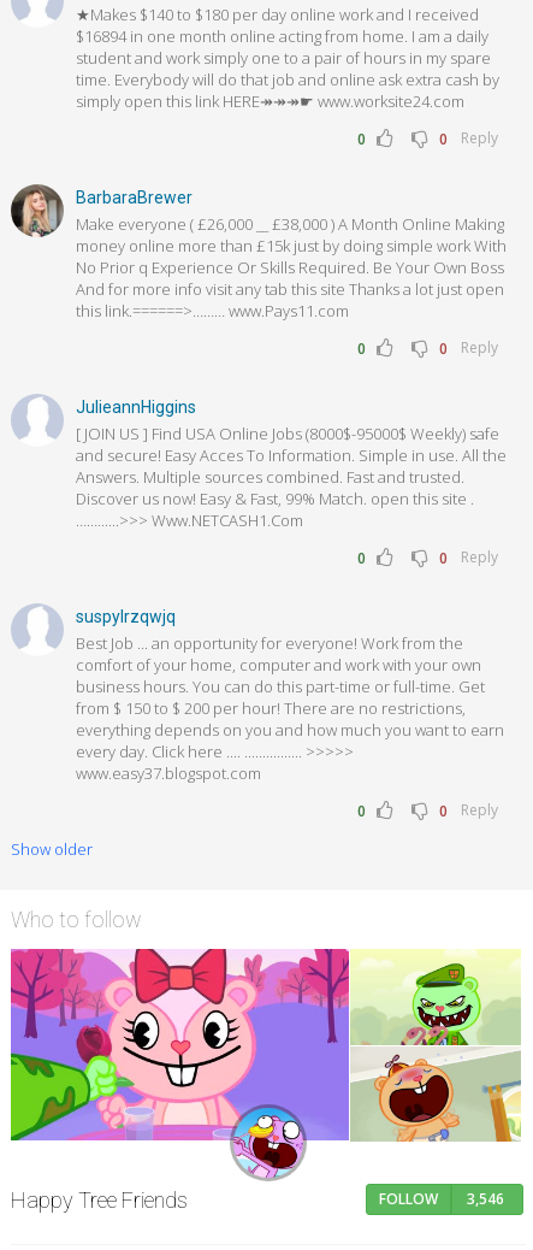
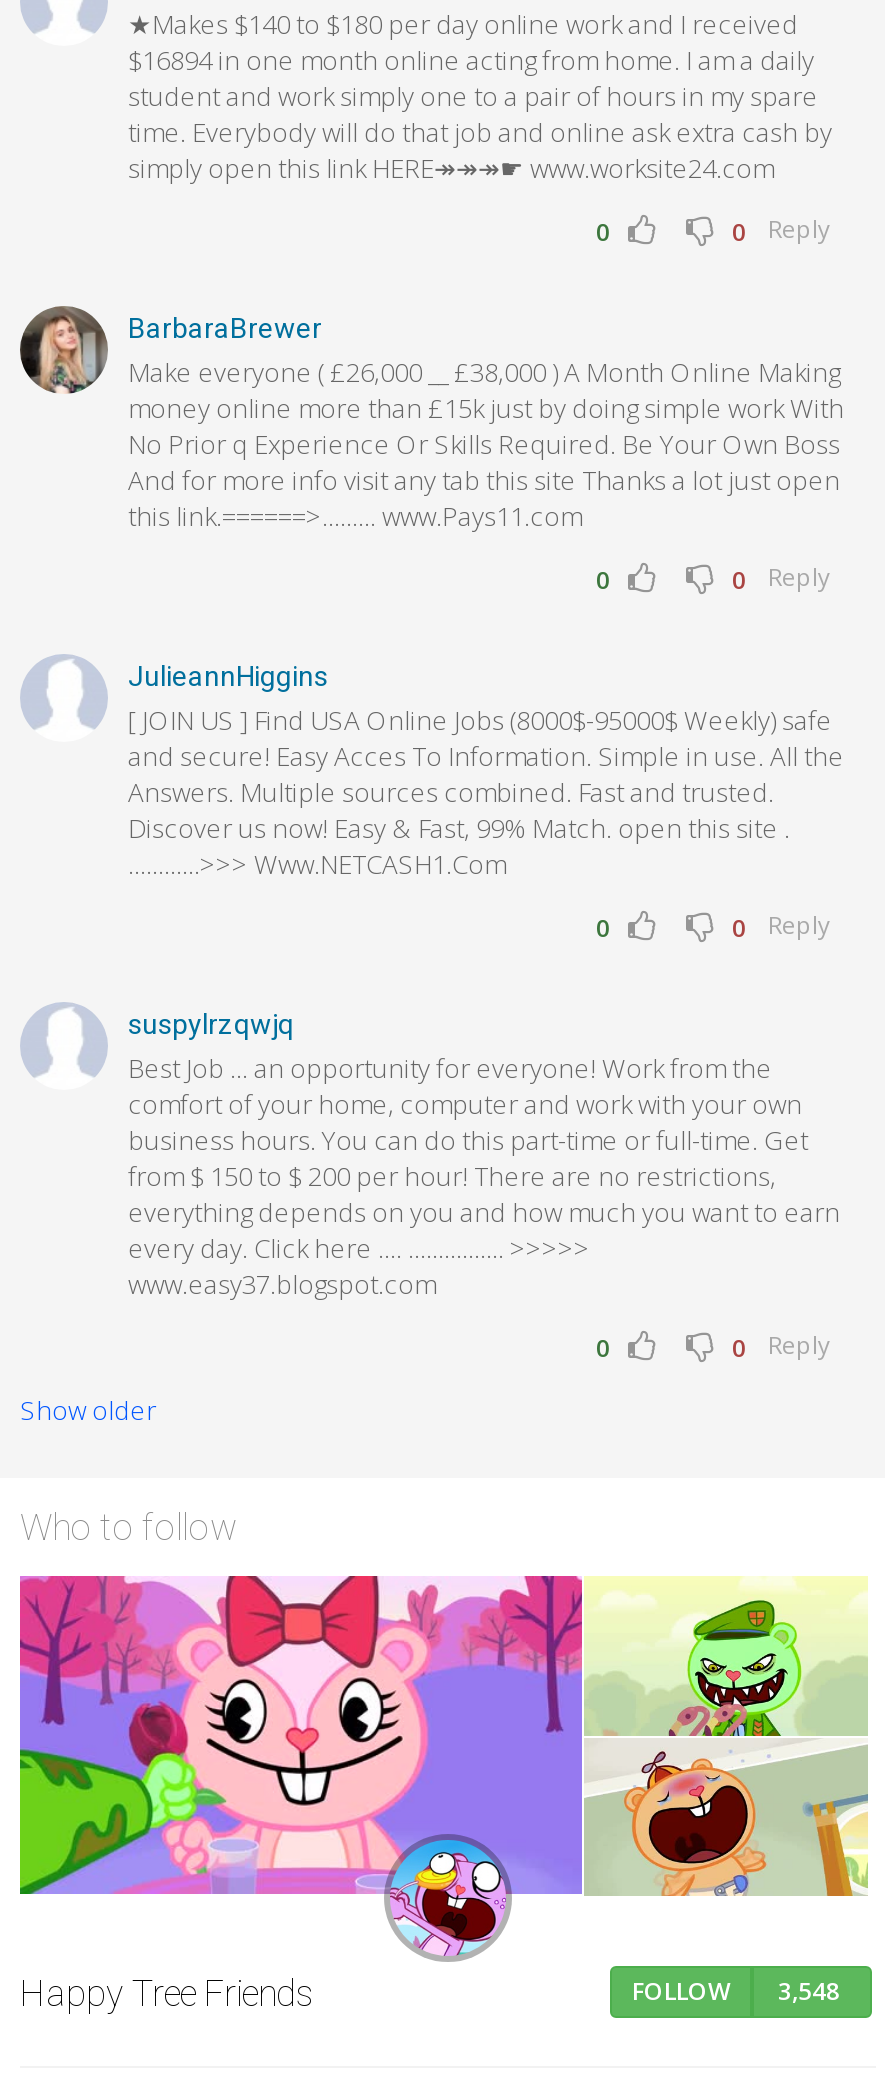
- FOLLOW 3,546
+ FOLLOW 3,548
